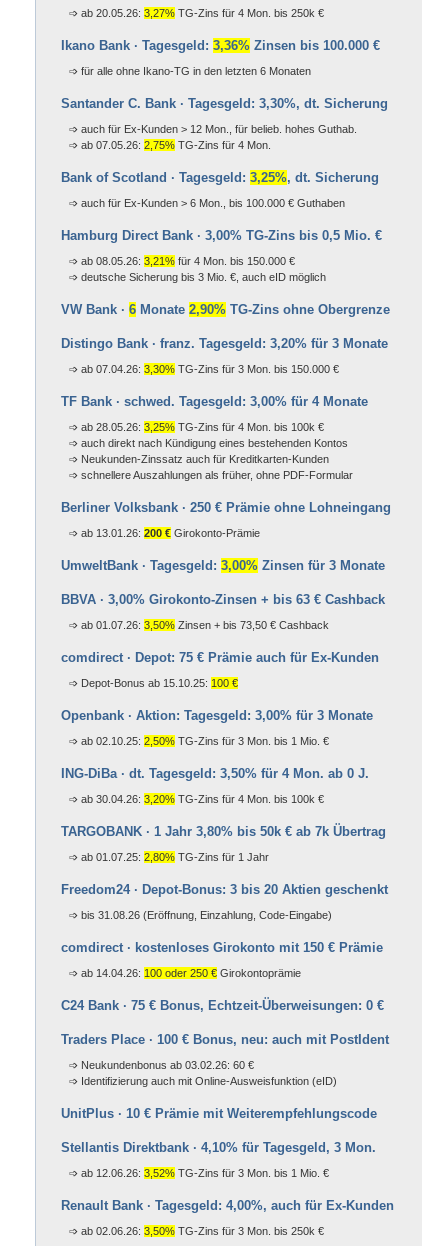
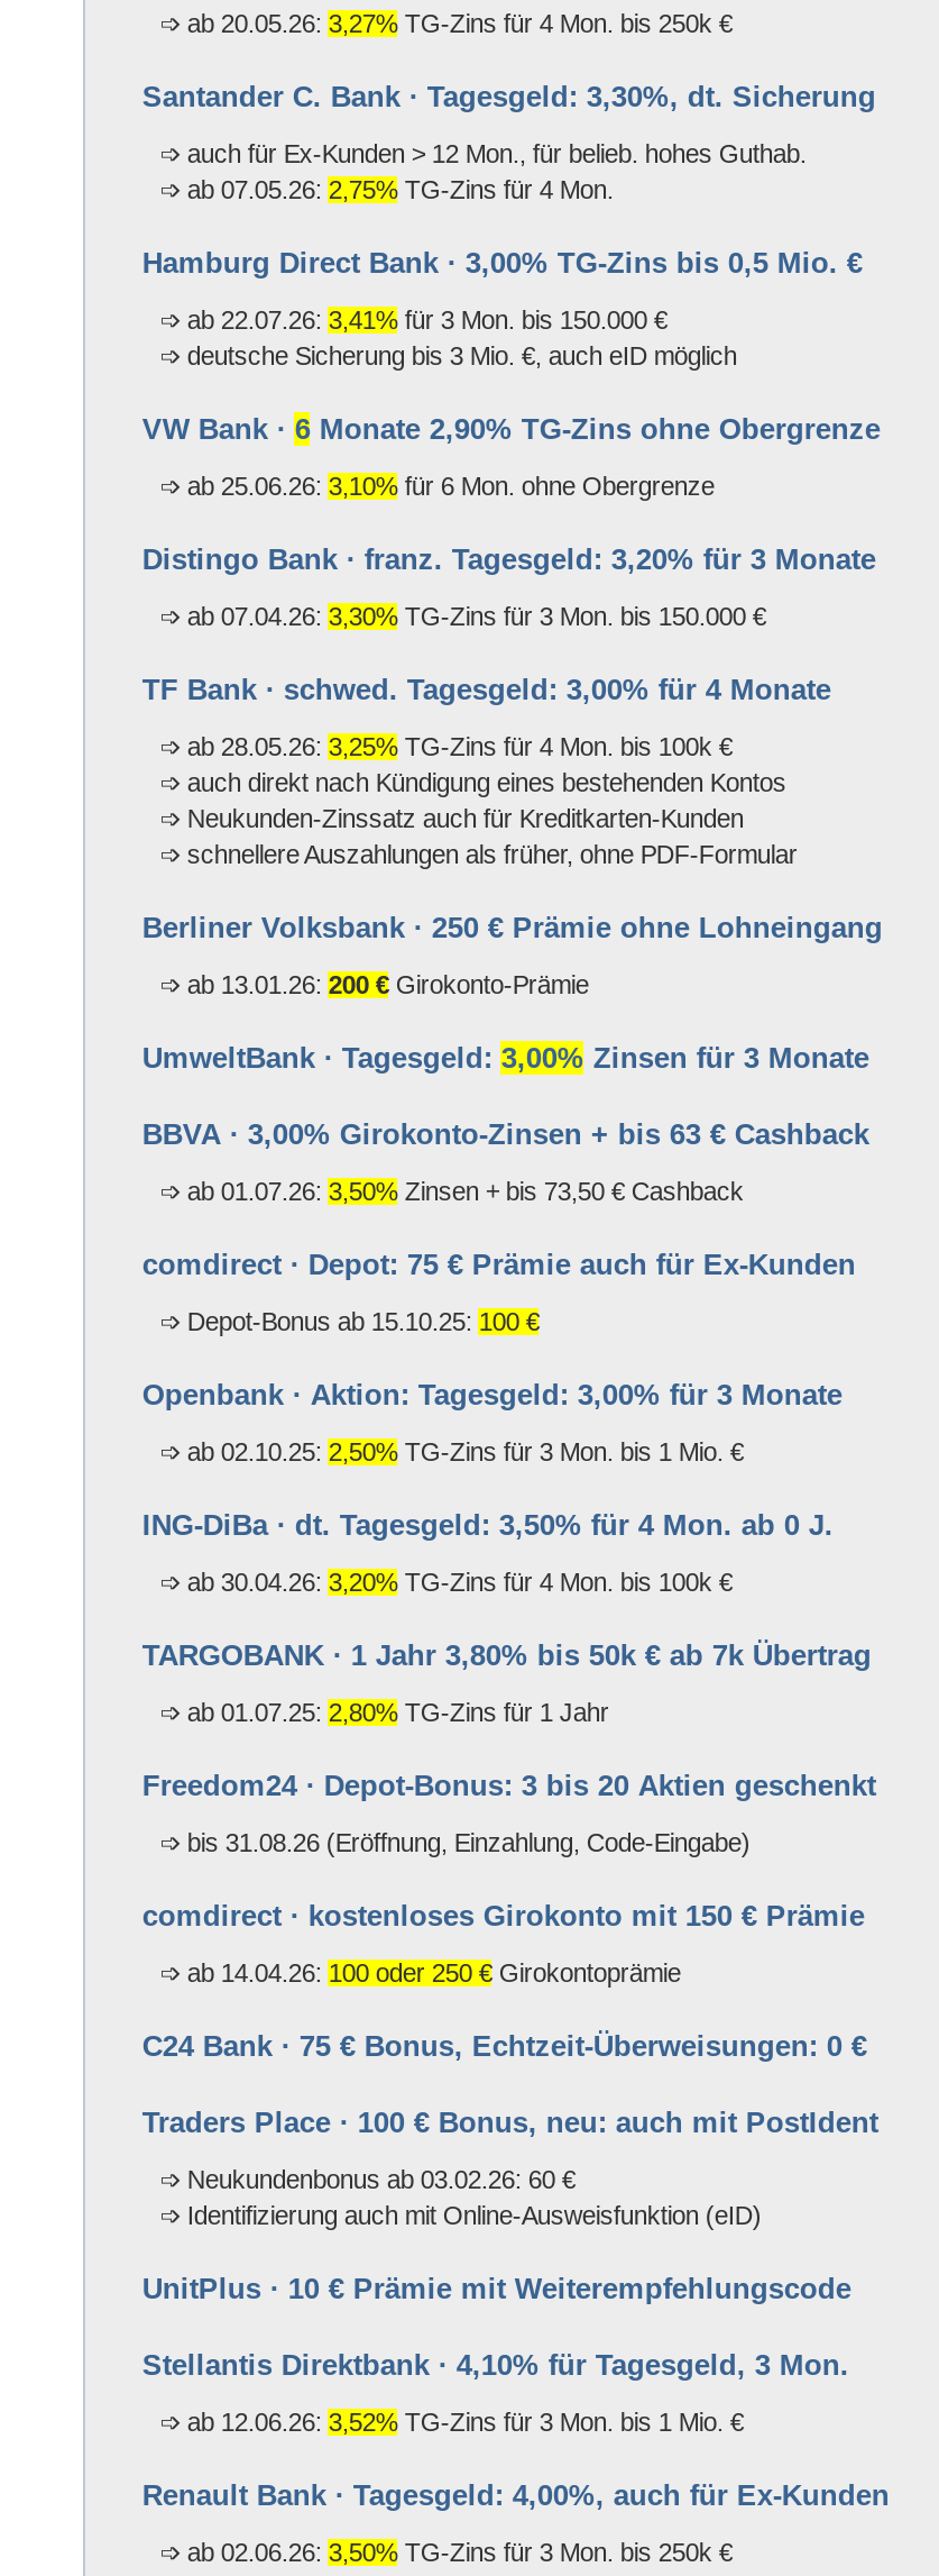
- Ikano Bank · Tagesgeld: 3,36% Zinsen bis 100.000 €
- für alle ohne Ikano-TG in den letzten 6 Monaten

- Bank of Scotland · Tagesgeld: 3,25%, dt. Sicherung
- auch für Ex-Kunden > 6 Mon., bis 100.000 € Guthaben

moved up: Hamburg Direct Bank · 3,00% TG-Zins bis 0,5 Mio. €

- ab 08.05.26: 3,21% für 4 Mon. bis 150.000 €
+ ab 22.07.26: 3,41% für 3 Mon. bis 150.000 €

moved up: deutsche Sicherung bis 3 Mio. €, auch eID möglich | VW Bank · 6 Monate 2,90% TG-Zins ohne Obergrenze

+ ab 25.06.26: 3,10% für 6 Mon. ohne Obergrenze
